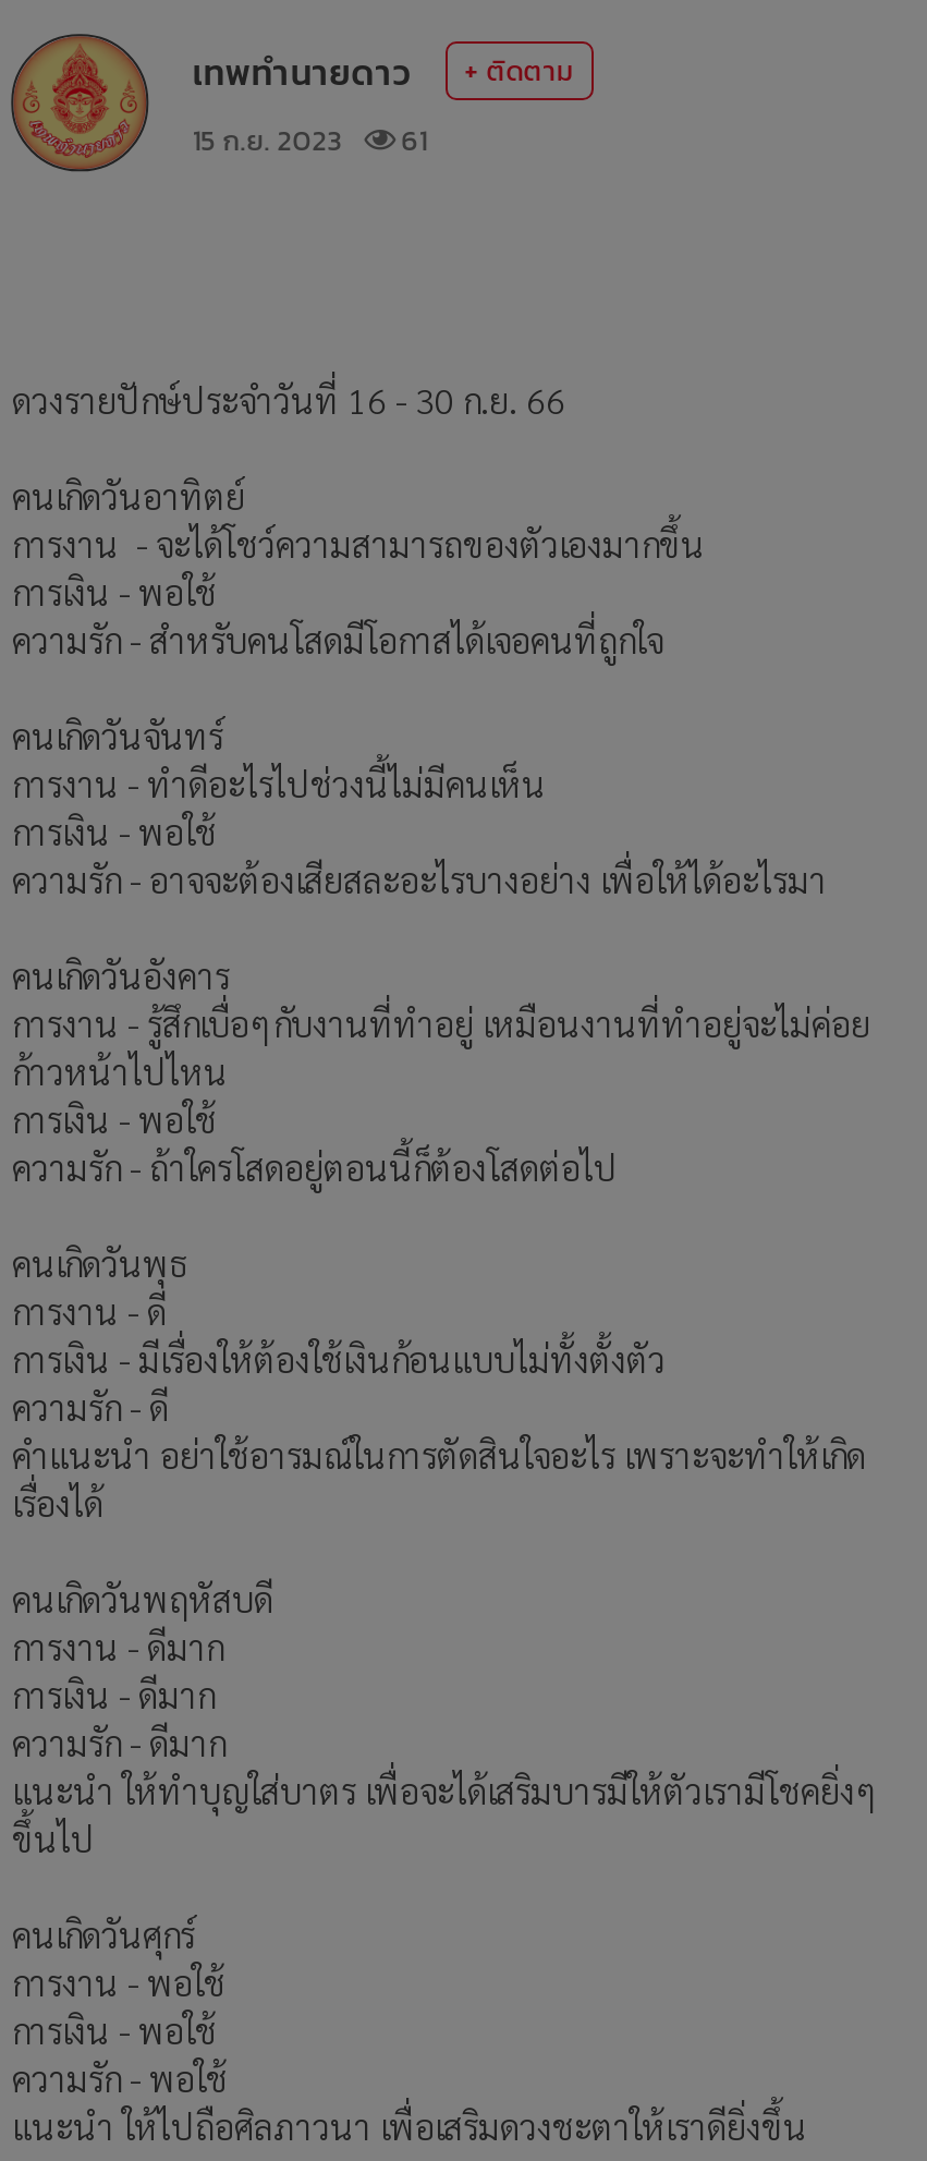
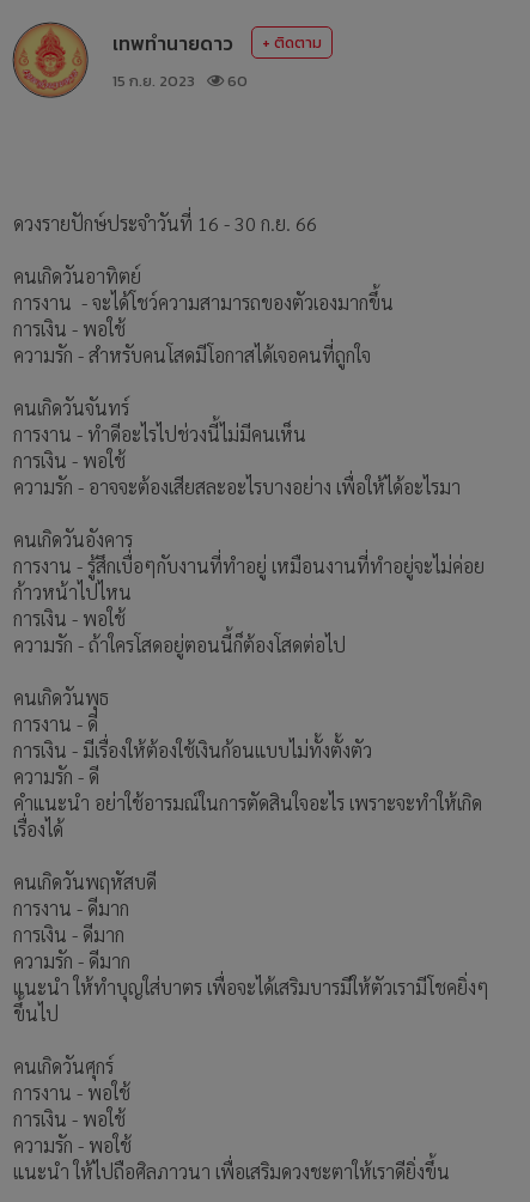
- 15 ก.ย. 2023 61
+ 15 ก.ย. 2023 60
